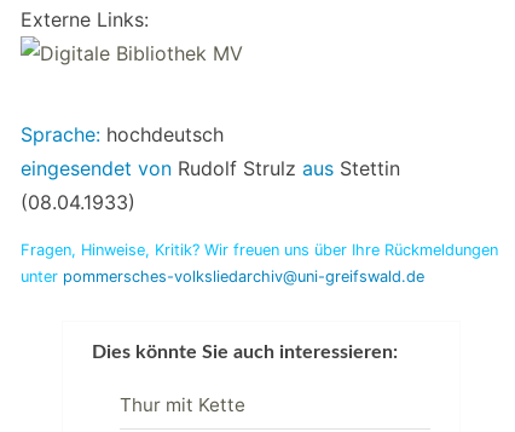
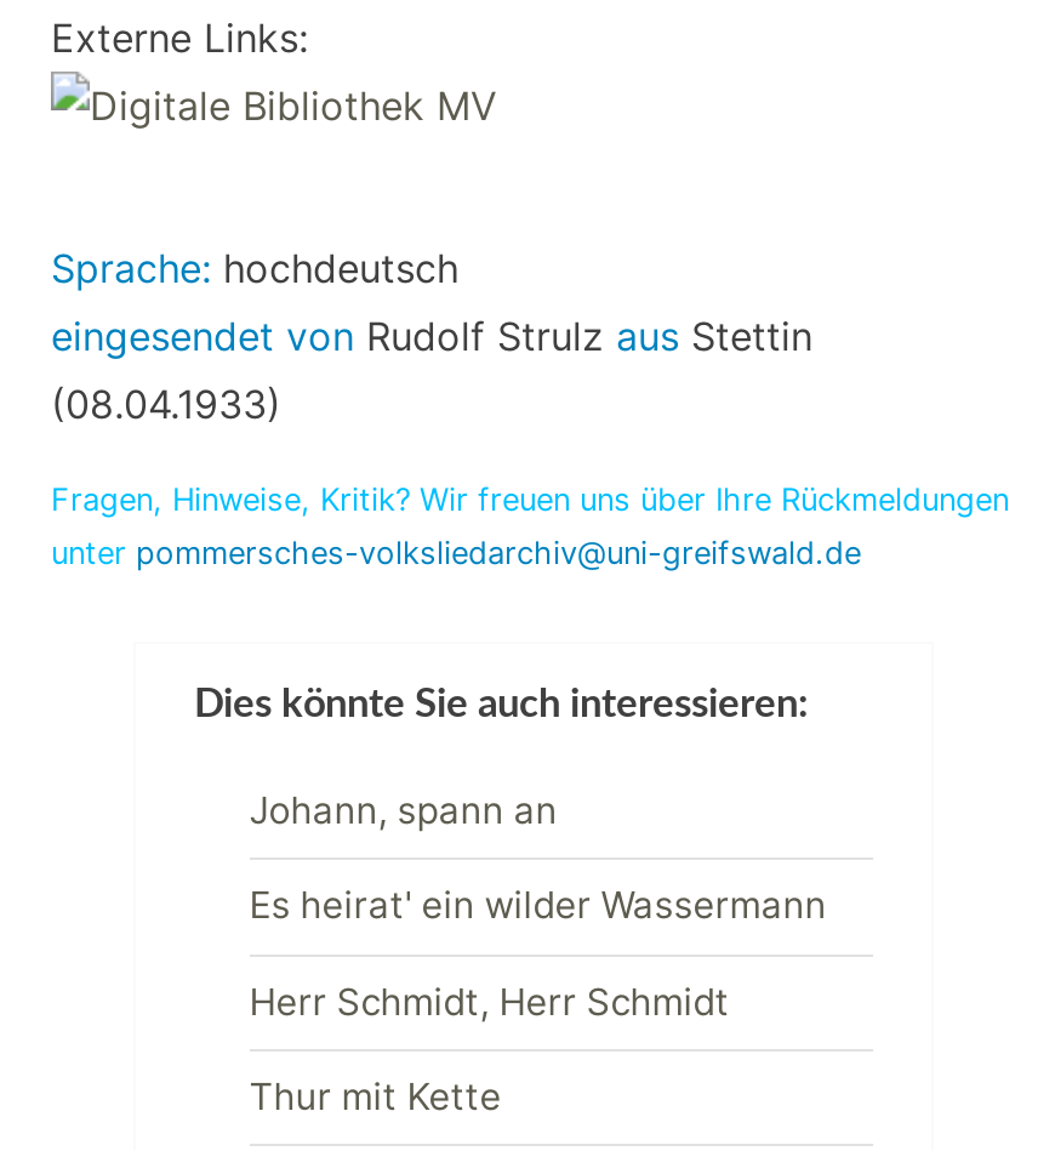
+ Johann, spann an
+ Es heirat' ein wilder Wassermann
+ Herr Schmidt, Herr Schmidt
